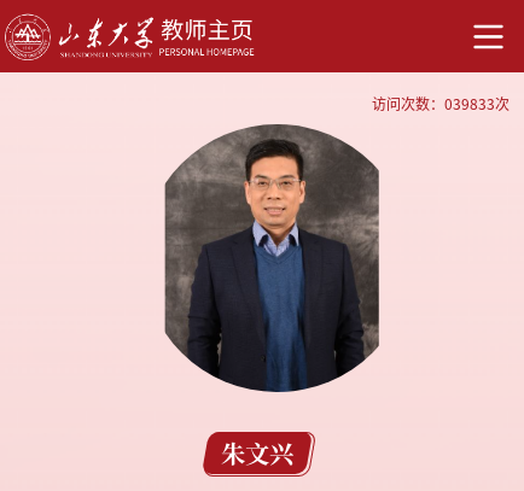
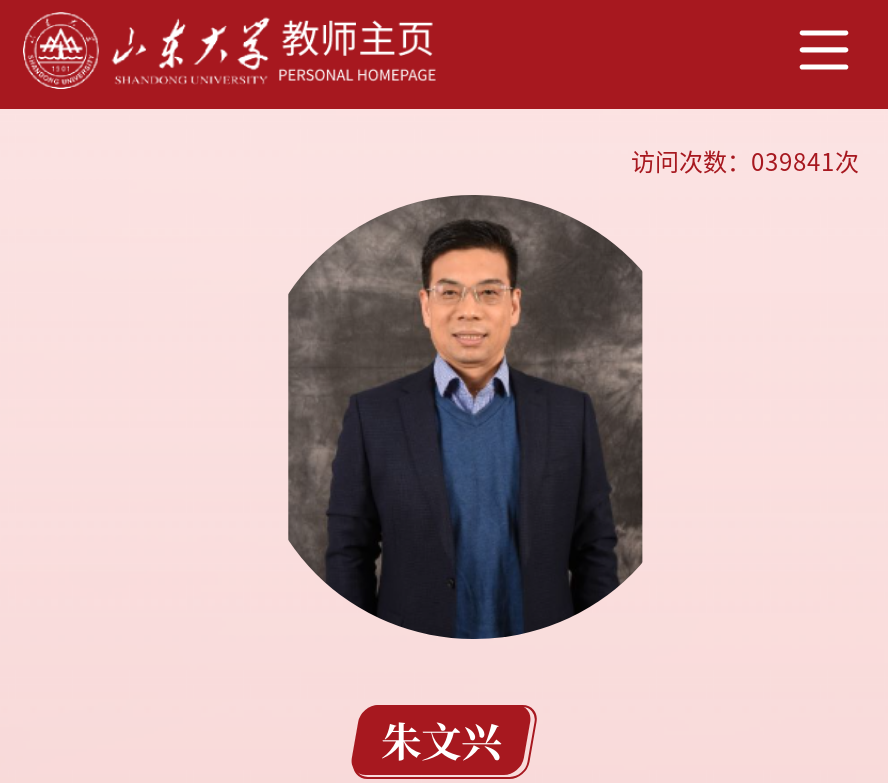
- 访问次数：039833次
+ 访问次数：039841次
